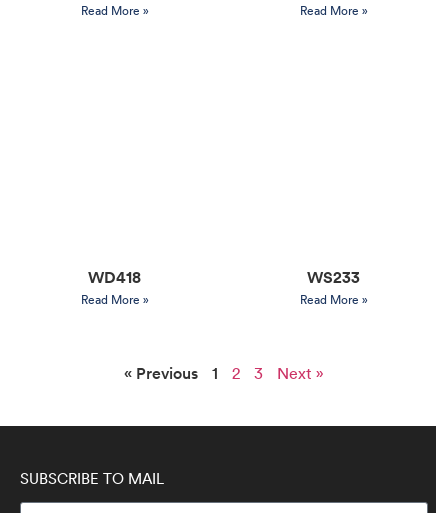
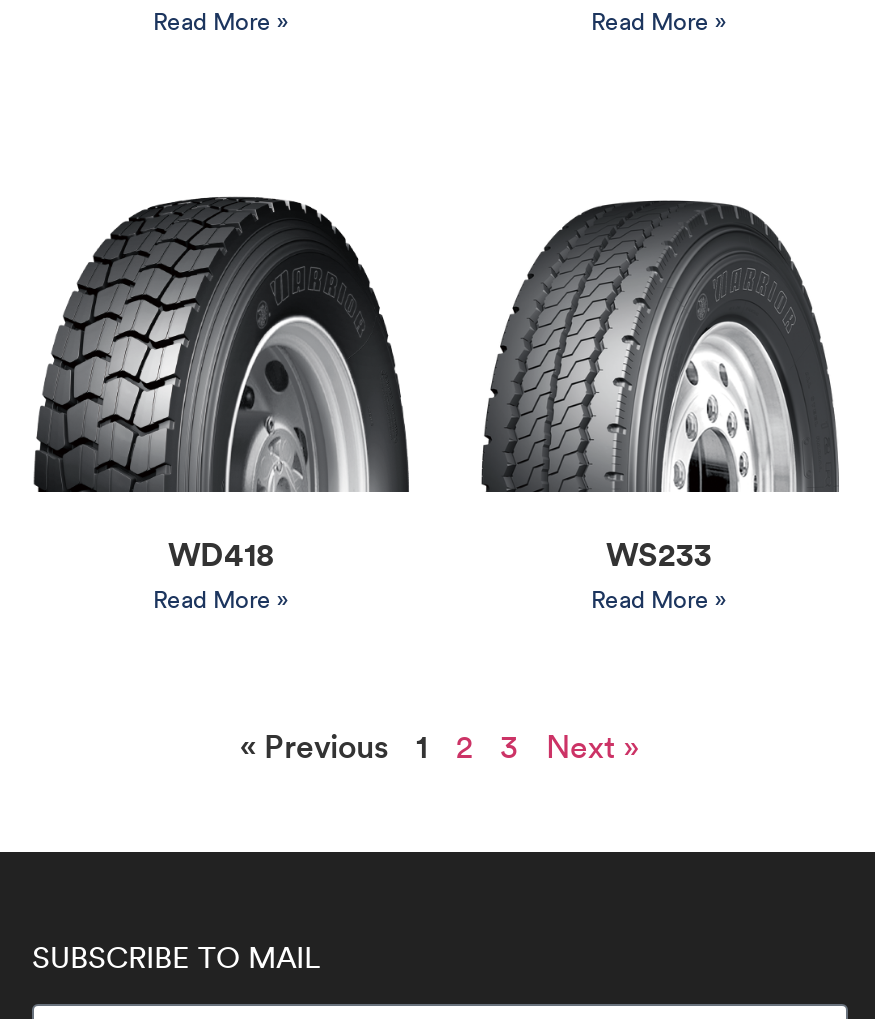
+ [image]

+ [image]
